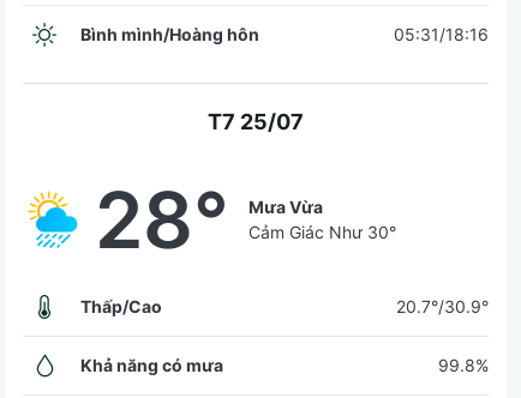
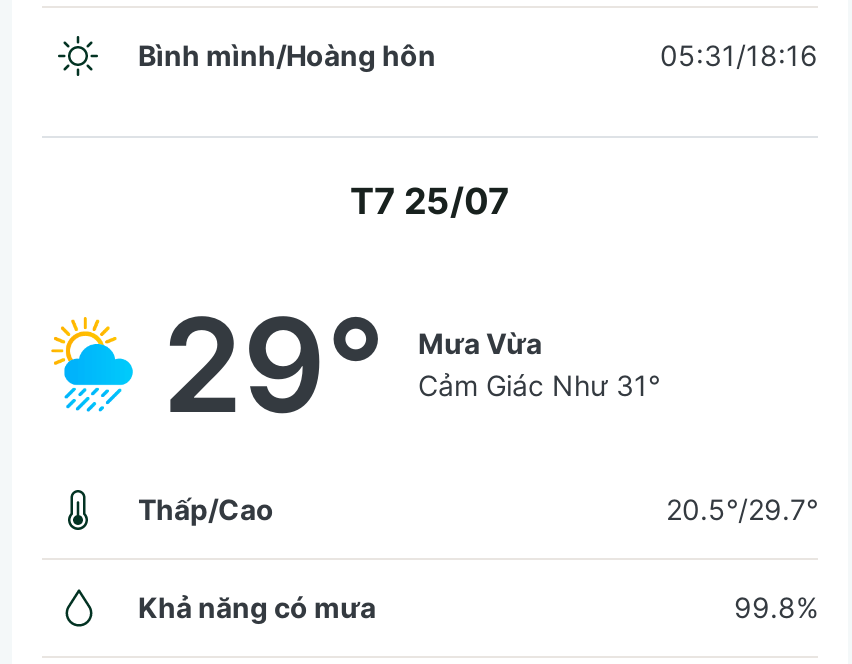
- 28°
+ 29°

- Cảm Giác Như 30°
+ Cảm Giác Như 31°

- 20.7°/30.9°
+ 20.5°/29.7°
